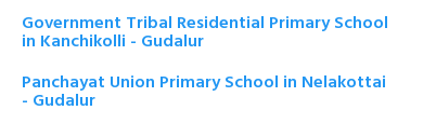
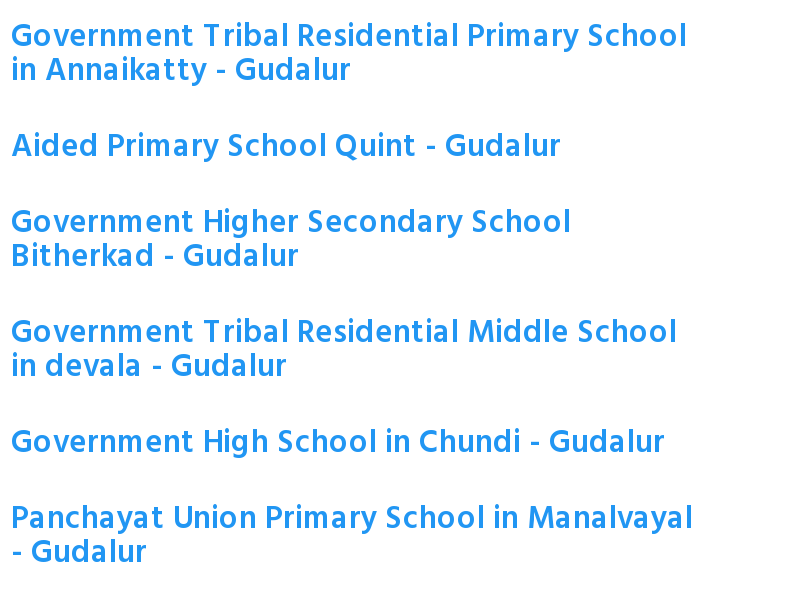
- in Kanchikolli - Gudalur
- Panchayat Union Primary School in Nelakottai
+ in Annaikatty - Gudalur
+ Aided Primary School Quint - Gudalur
+ Government Higher Secondary School
+ Bitherkad - Gudalur
+ Government Tribal Residential Middle School
+ in devala - Gudalur
+ Government High School in Chundi - Gudalur
+ Panchayat Union Primary School in Manalvayal
